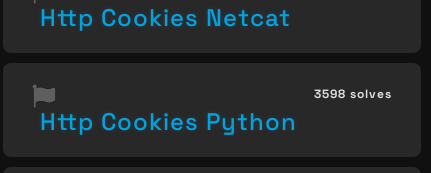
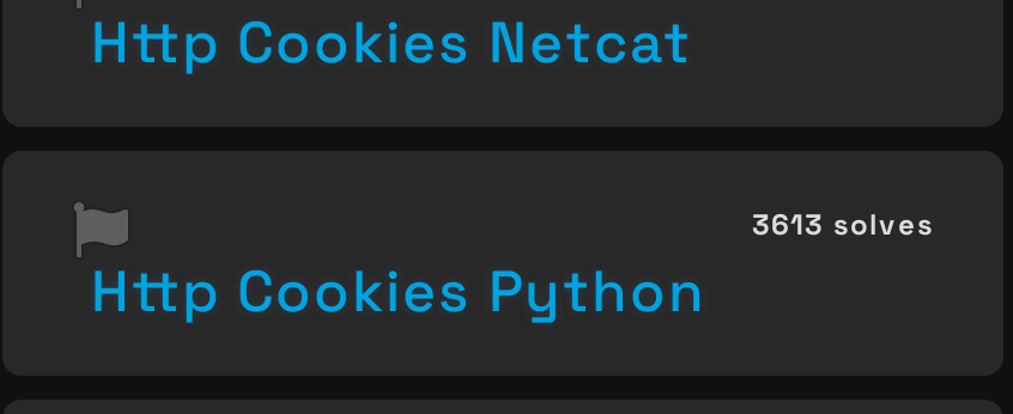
- 3598 solves
+ 3613 solves
